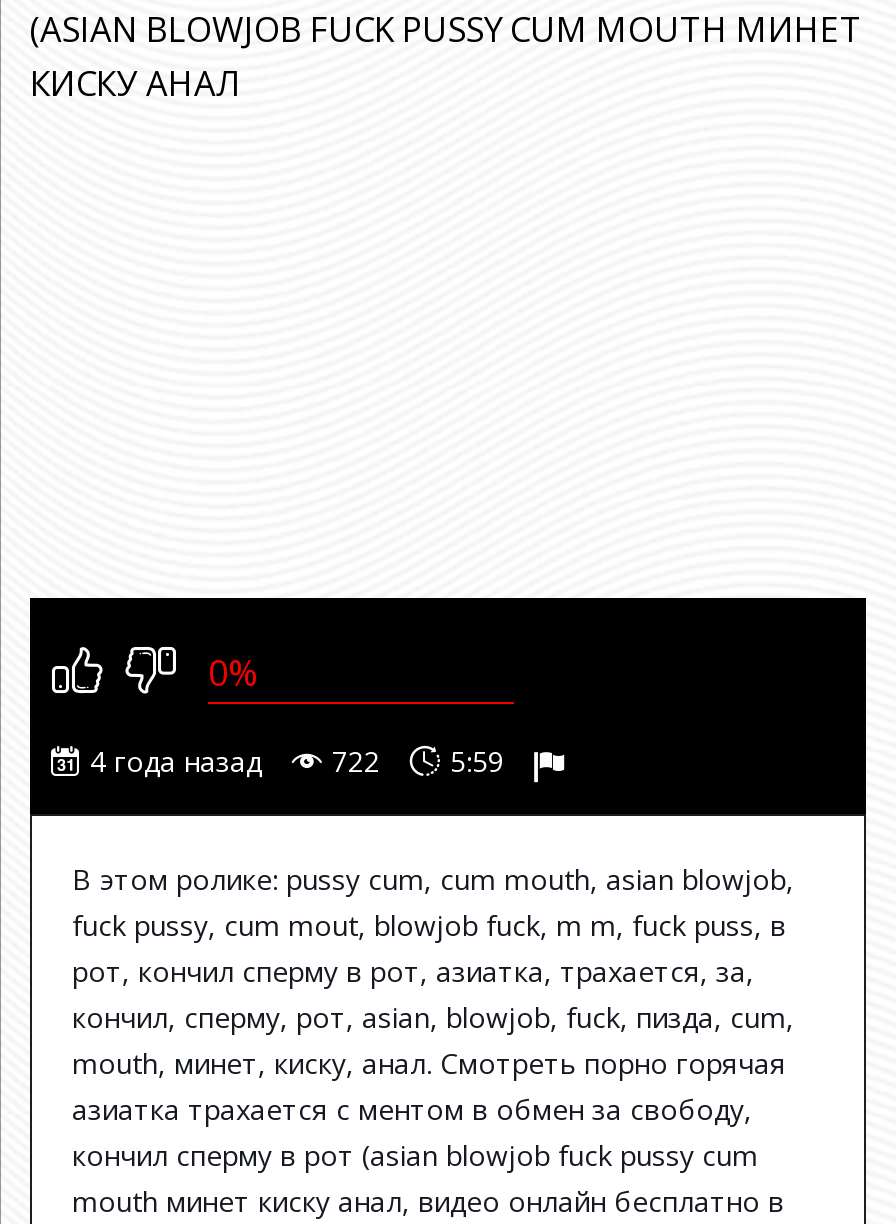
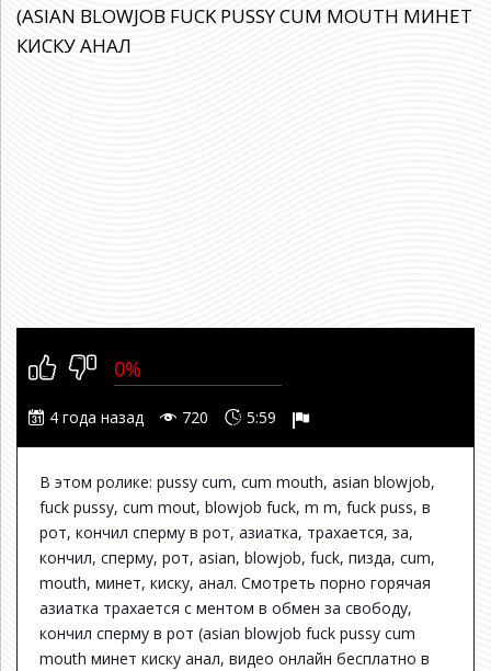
- 4 года назад 722 5:59
+ 4 года назад 720 5:59
